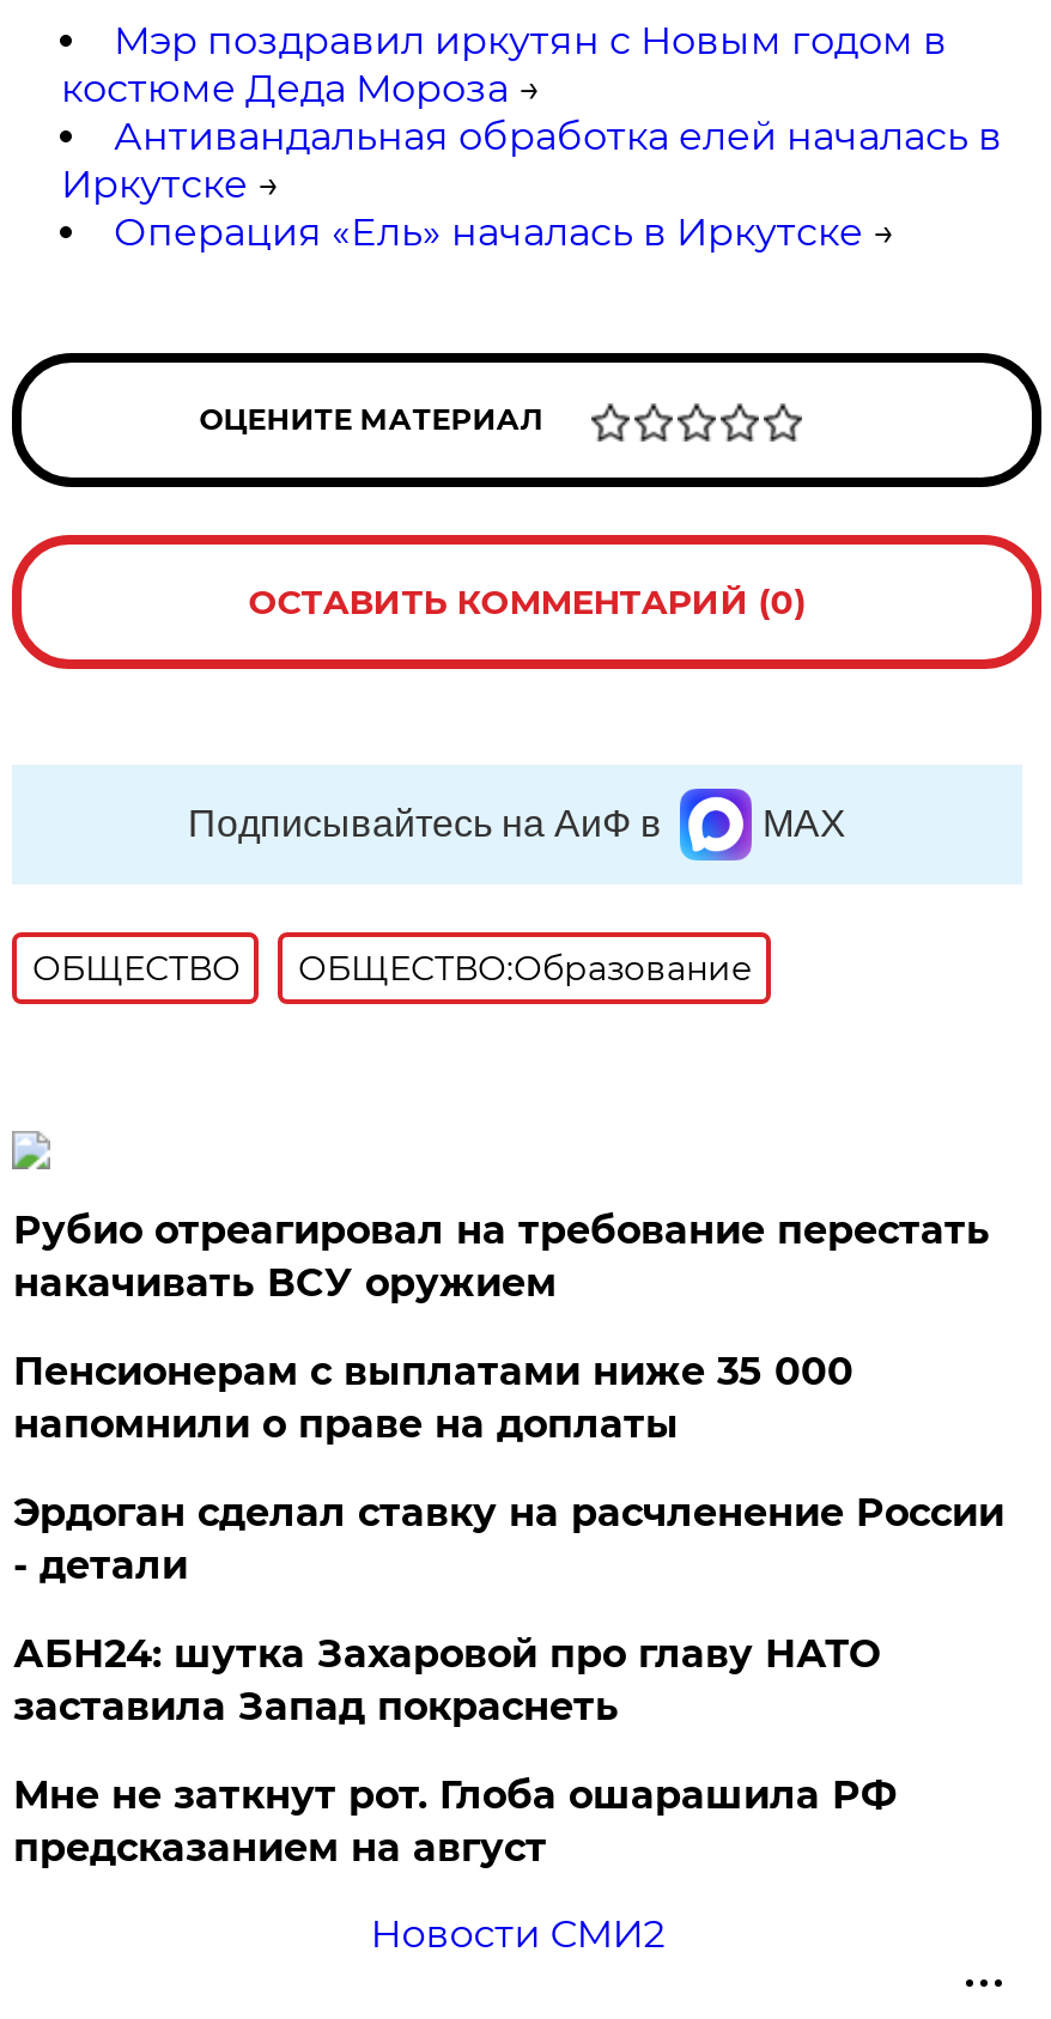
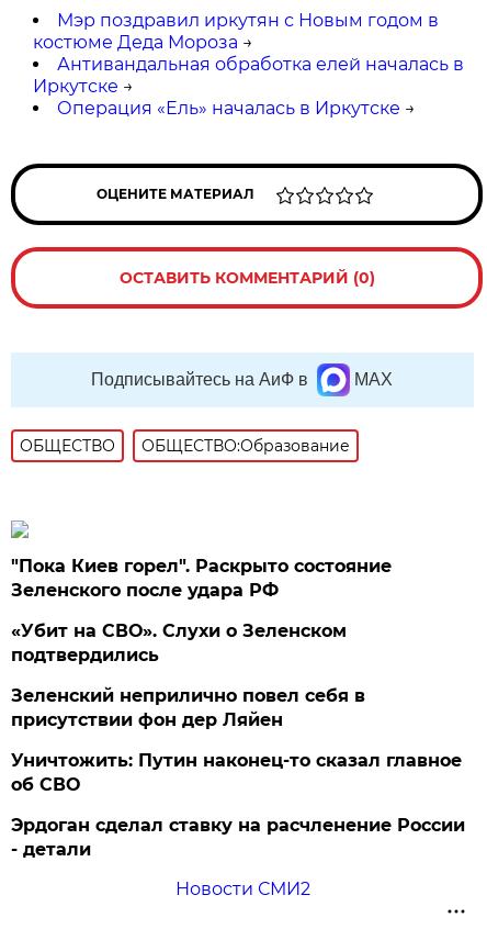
- Рубио отреагировал на требование перестать
- накачивать ВСУ оружием
- Пенсионерам с выплатами ниже 35 000
- напомнили о праве на доплаты
+ "Пока Киев горел". Раскрыто состояние
+ Зеленского после удара РФ
+ «Убит на СВО». Слухи о Зеленском
+ подтвердились
+ Зеленский неприлично повел cебя в
+ присутствии фон дер Ляйен
+ Уничтожить: Путин наконец-то сказал главное
+ об СВО

moved down: Эрдоган сделал ставку на расчленение России | - детали

- АБН24: шутка Захаровой про главу НАТО
- заставила Запад покраснеть
- Мне не заткнут рот. Глоба ошарашила РФ
- предсказанием на август
